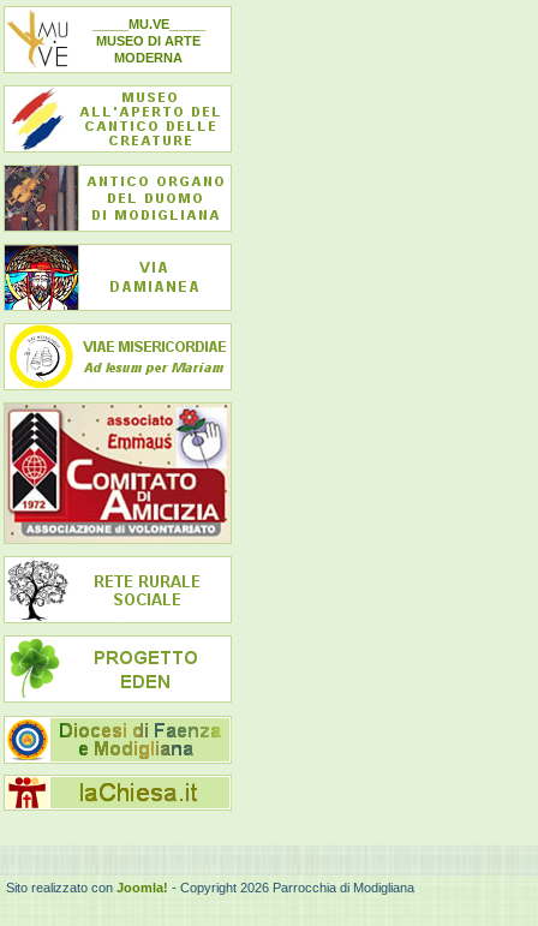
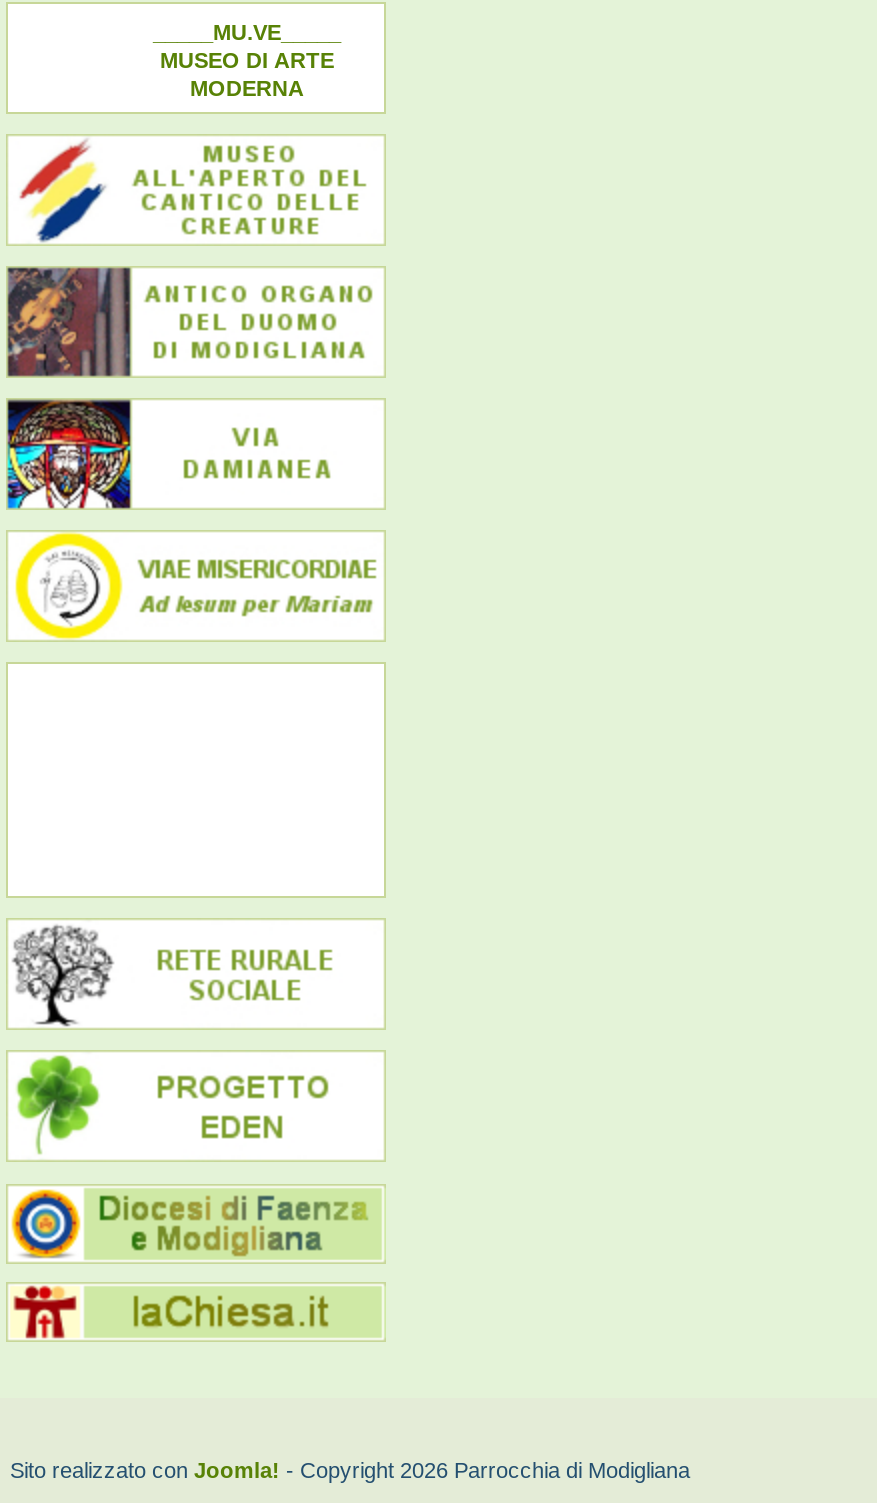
- [image]

- [image]
